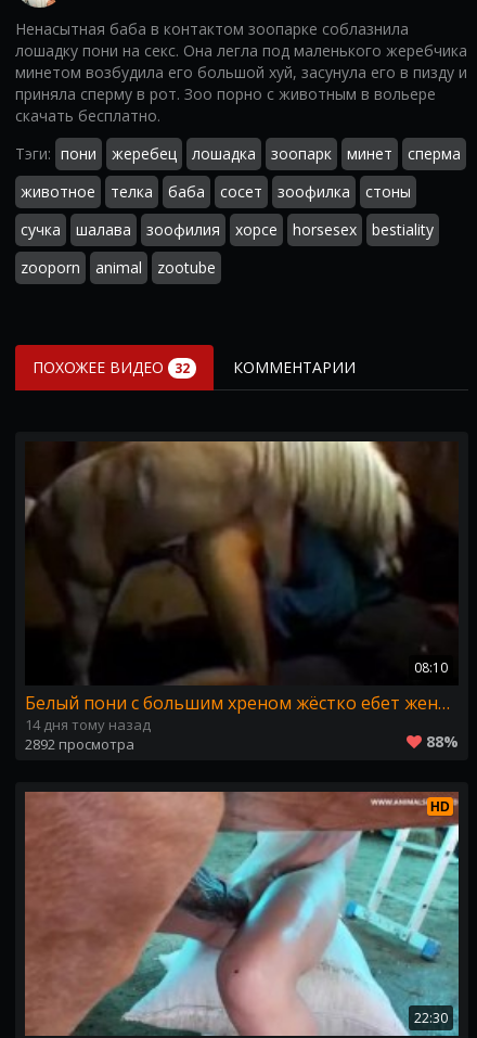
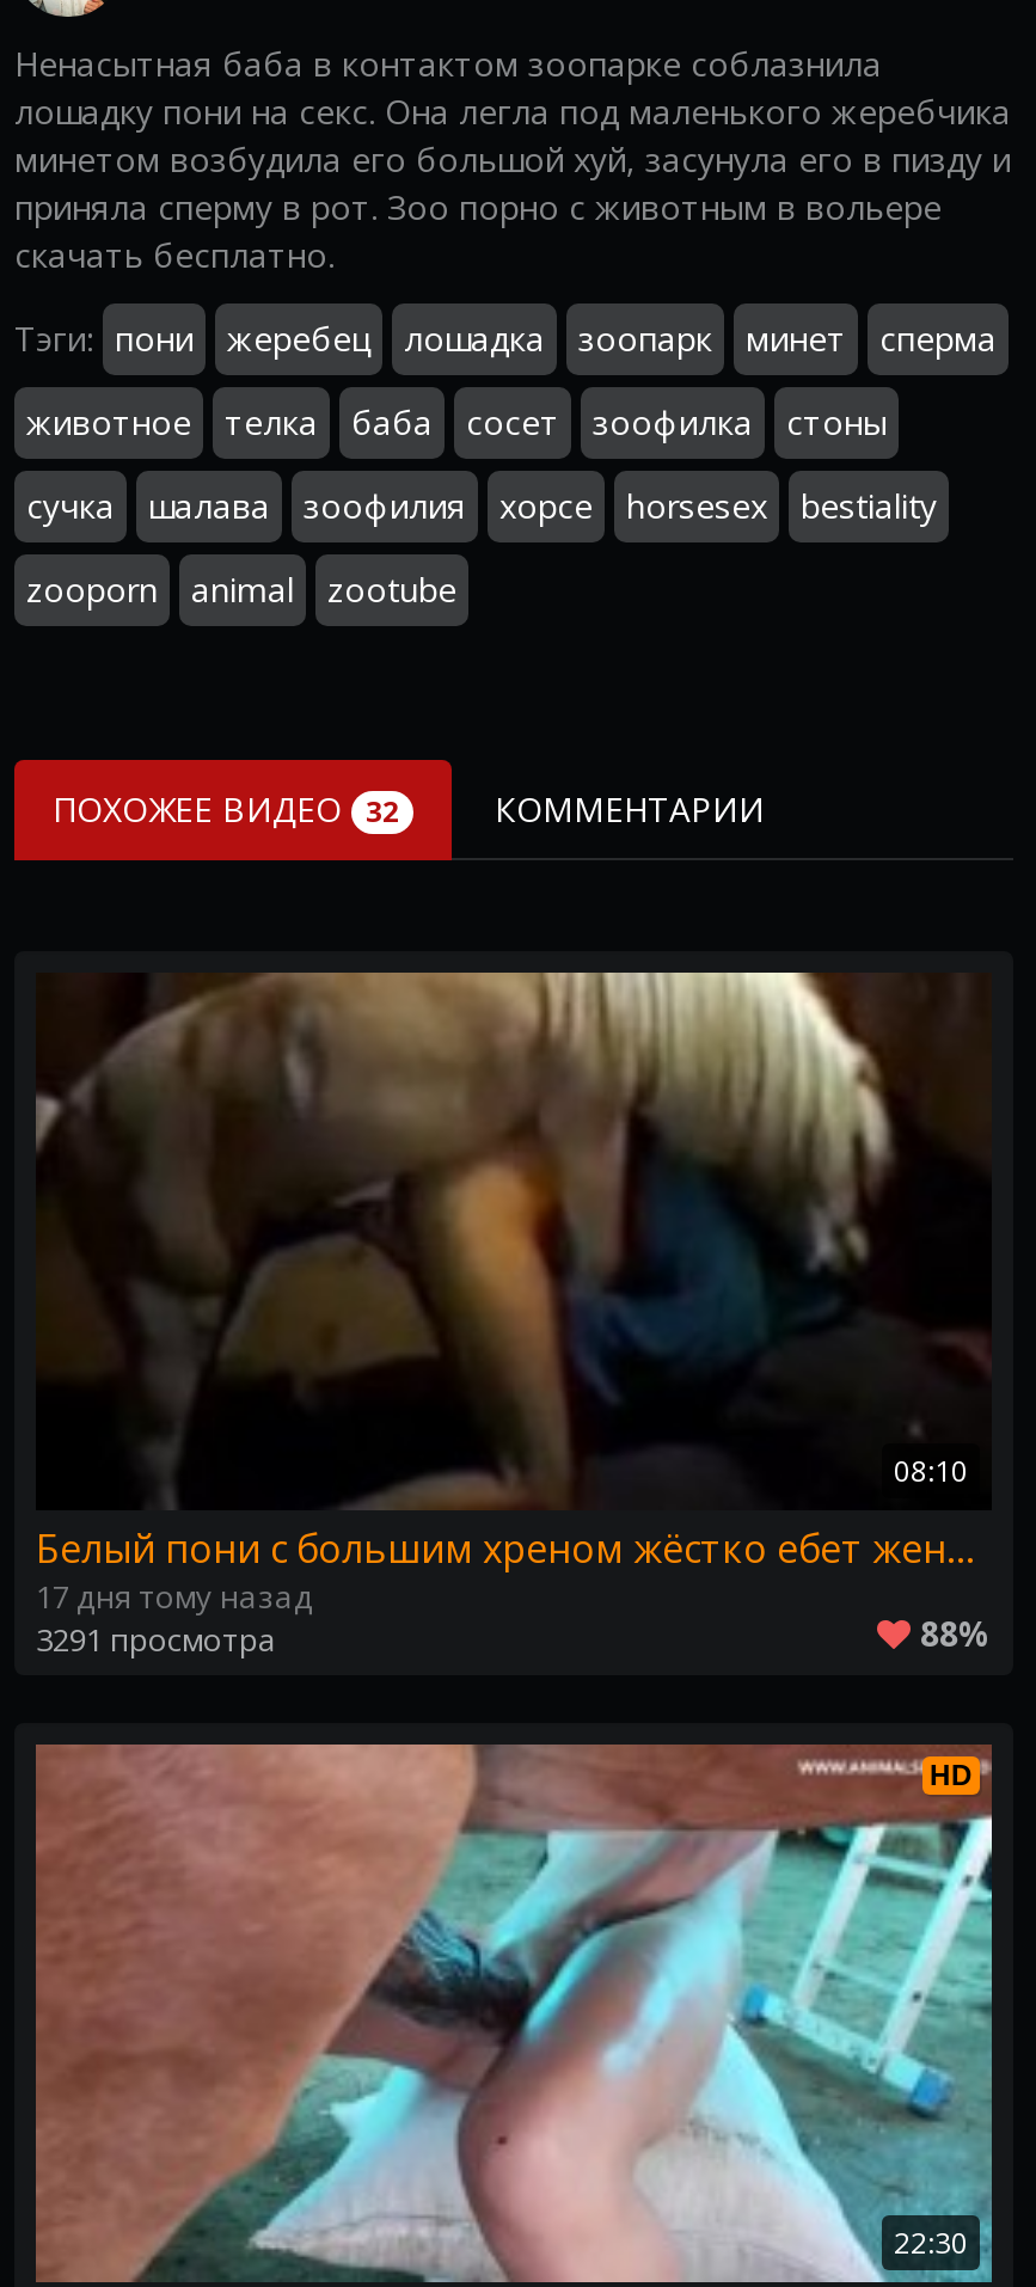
- 14 дня тому назад
+ 17 дня тому назад

- 2892 просмотра
+ 3291 просмотра
